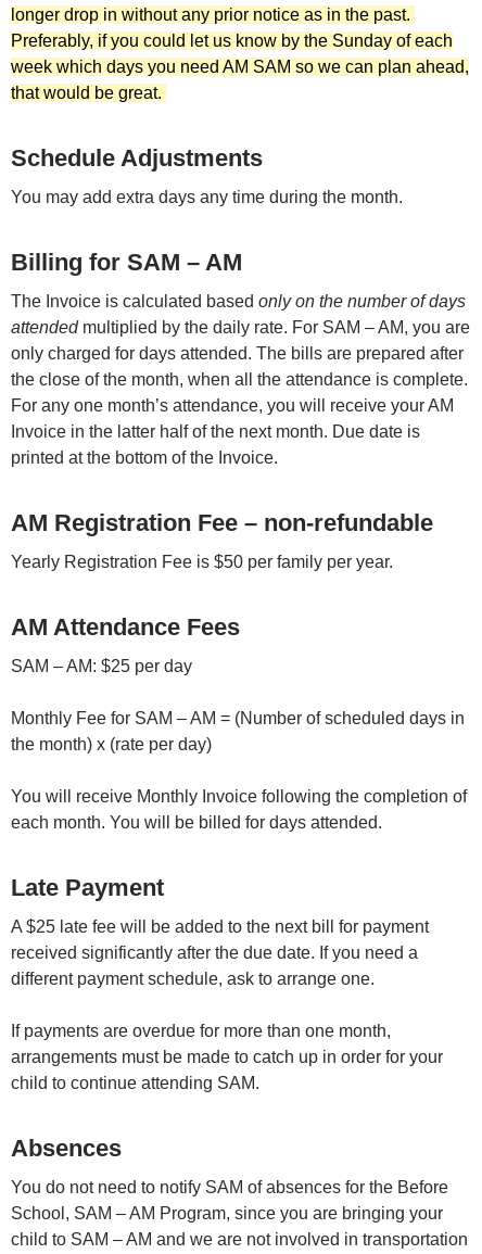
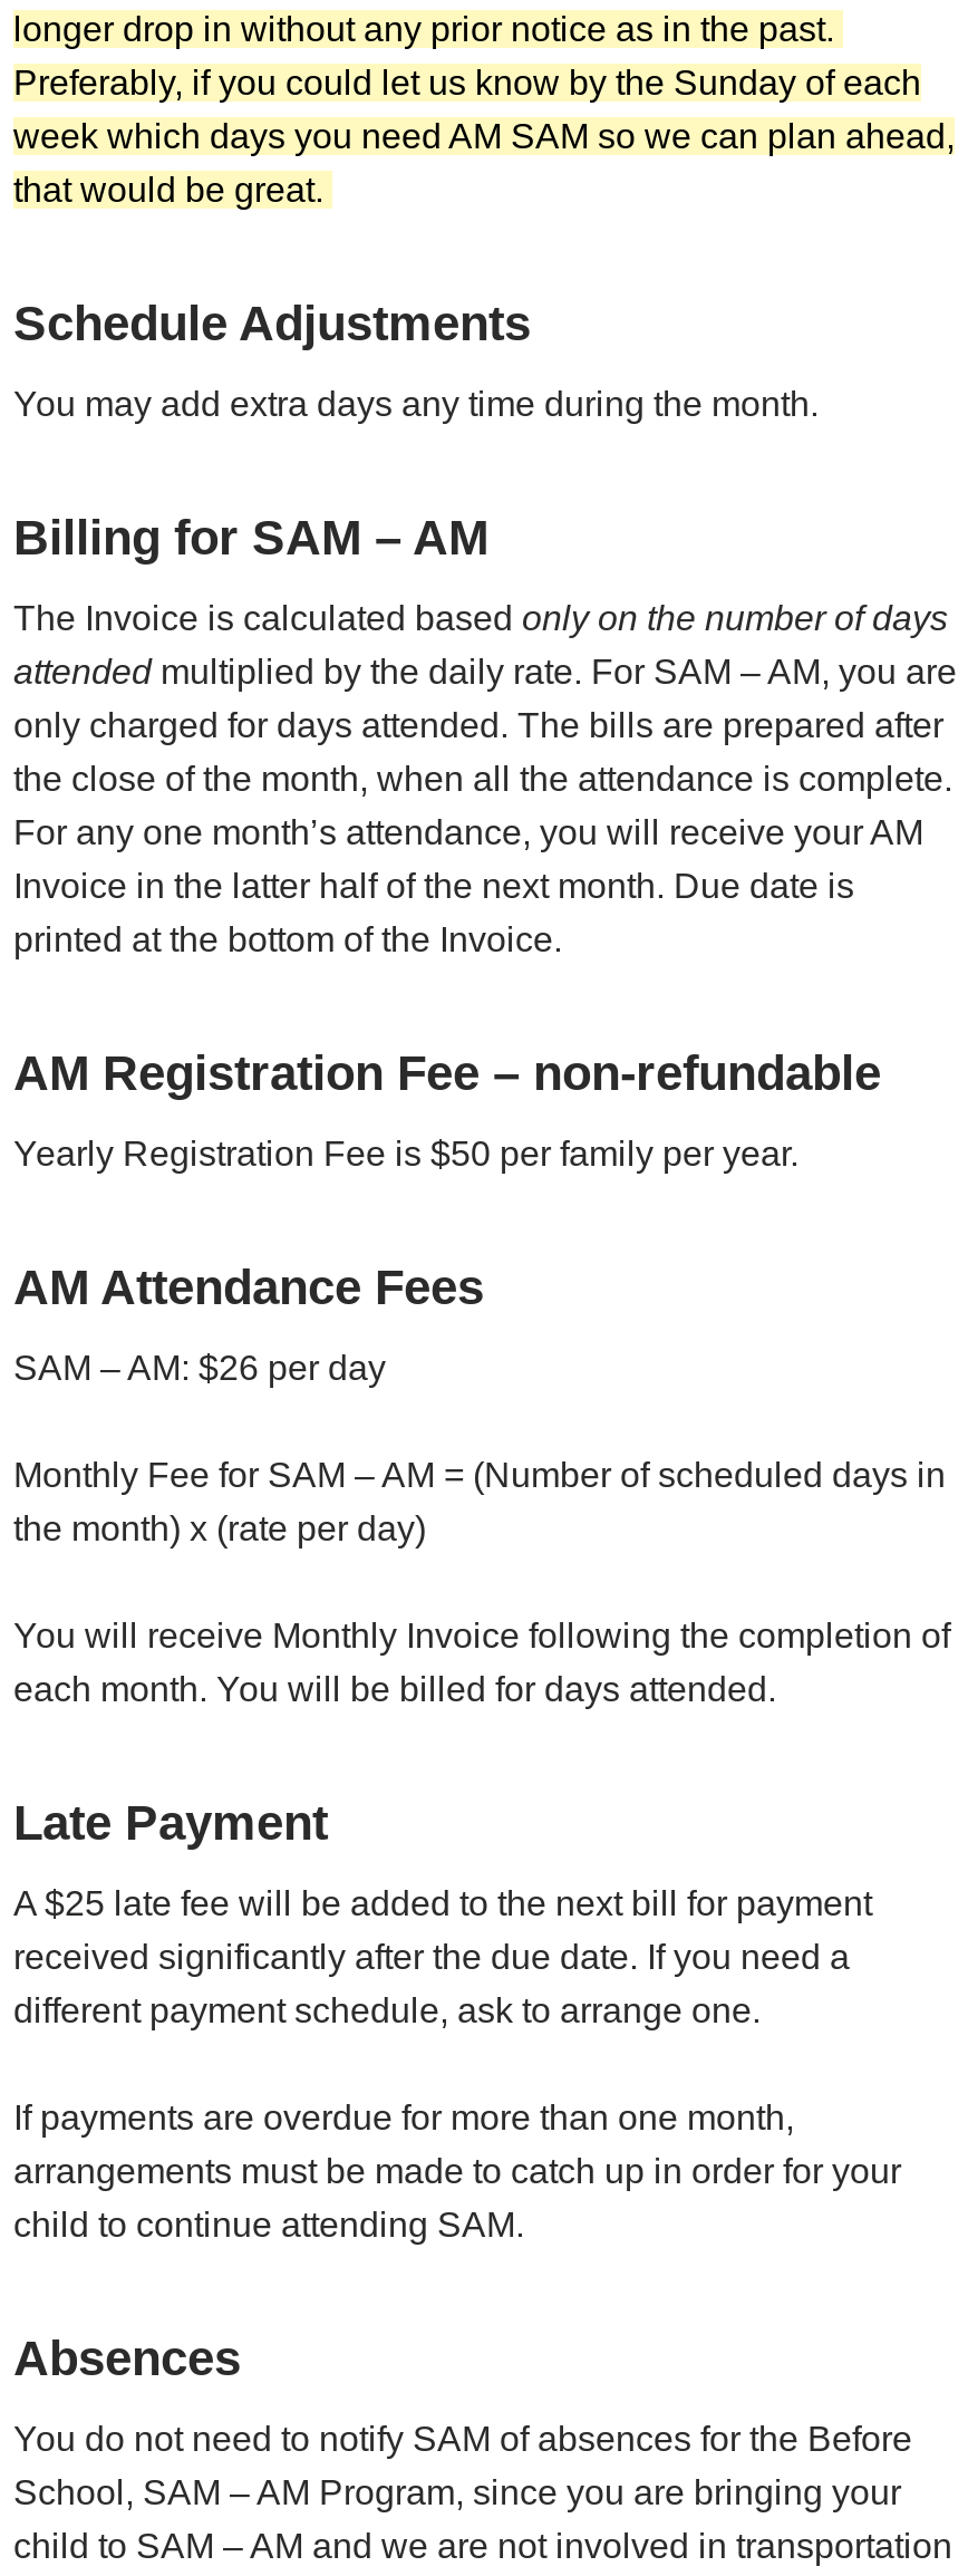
- SAM – AM: $25 per day
+ SAM – AM: $26 per day
